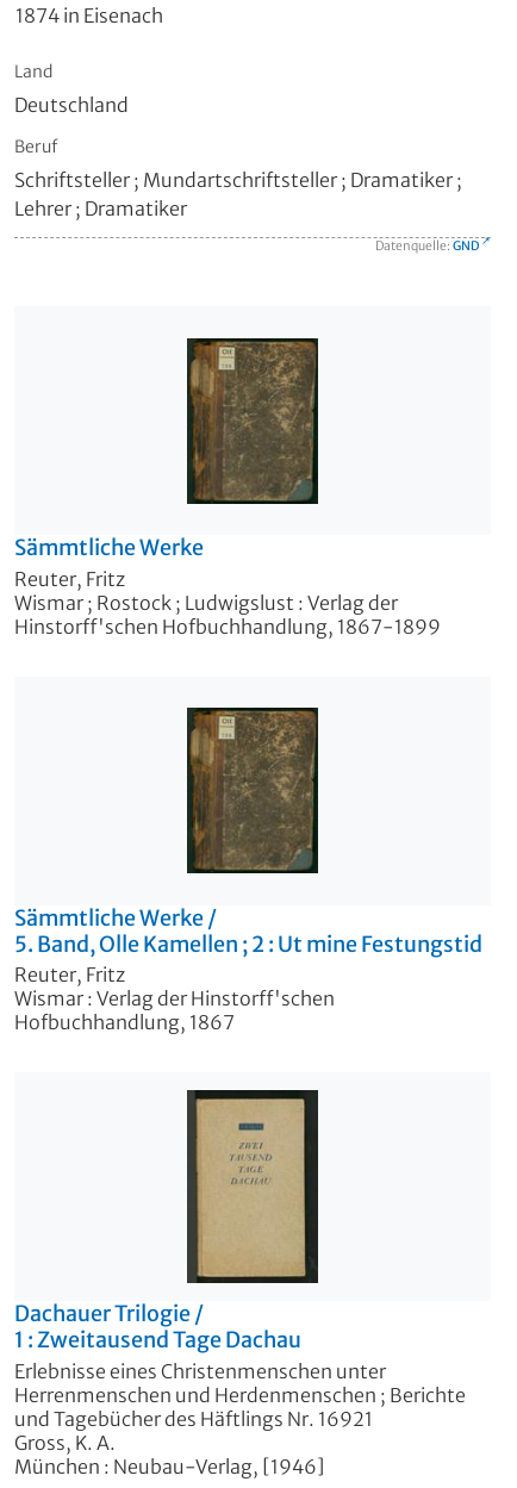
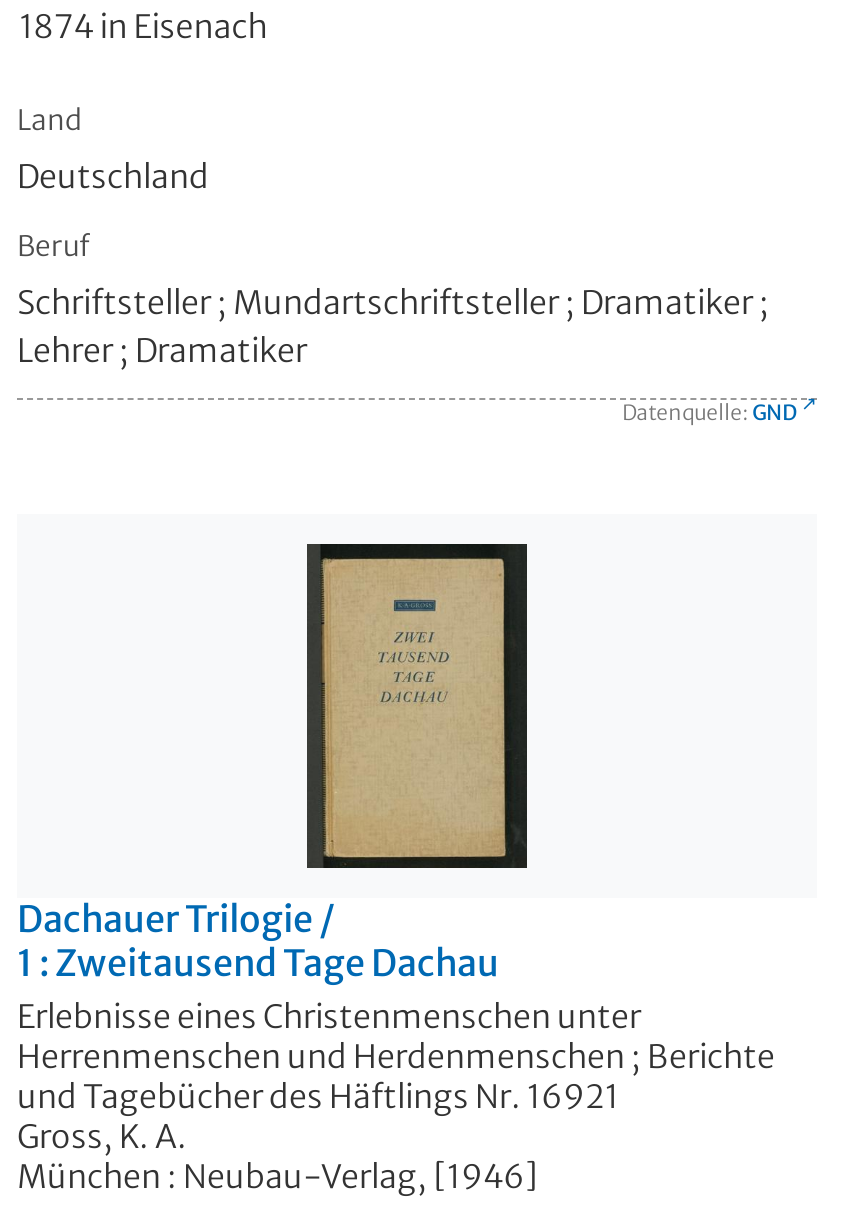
- [image]
- Sämmtliche Werke
- Reuter, Fritz
- Wismar ; Rostock ; Ludwigslust : Verlag der
- Hinstorff'schen Hofbuchhandlung, 1867-1899

- [image]
- Sämmtliche Werke /
- 5. Band, Olle Kamellen ; 2 : Ut mine Festungstid
- Reuter, Fritz
- Wismar : Verlag der Hinstorff'schen
- Hofbuchhandlung, 1867
